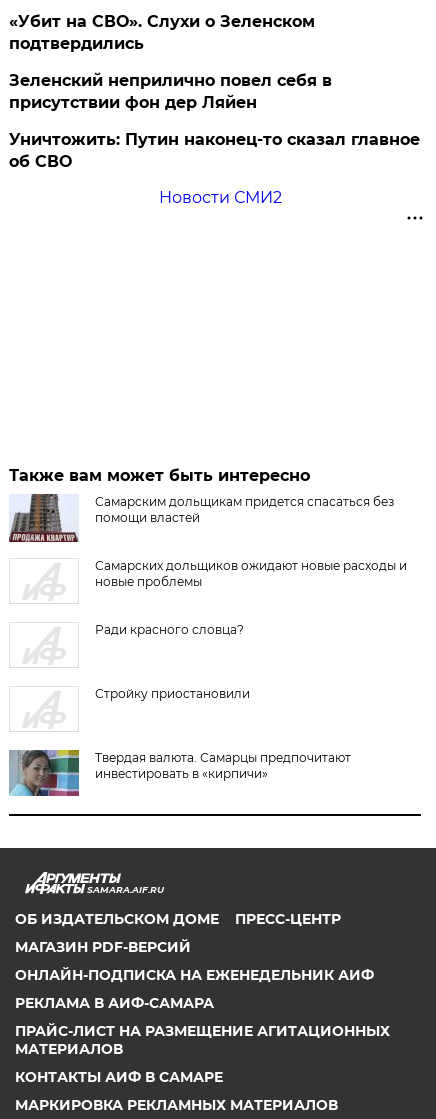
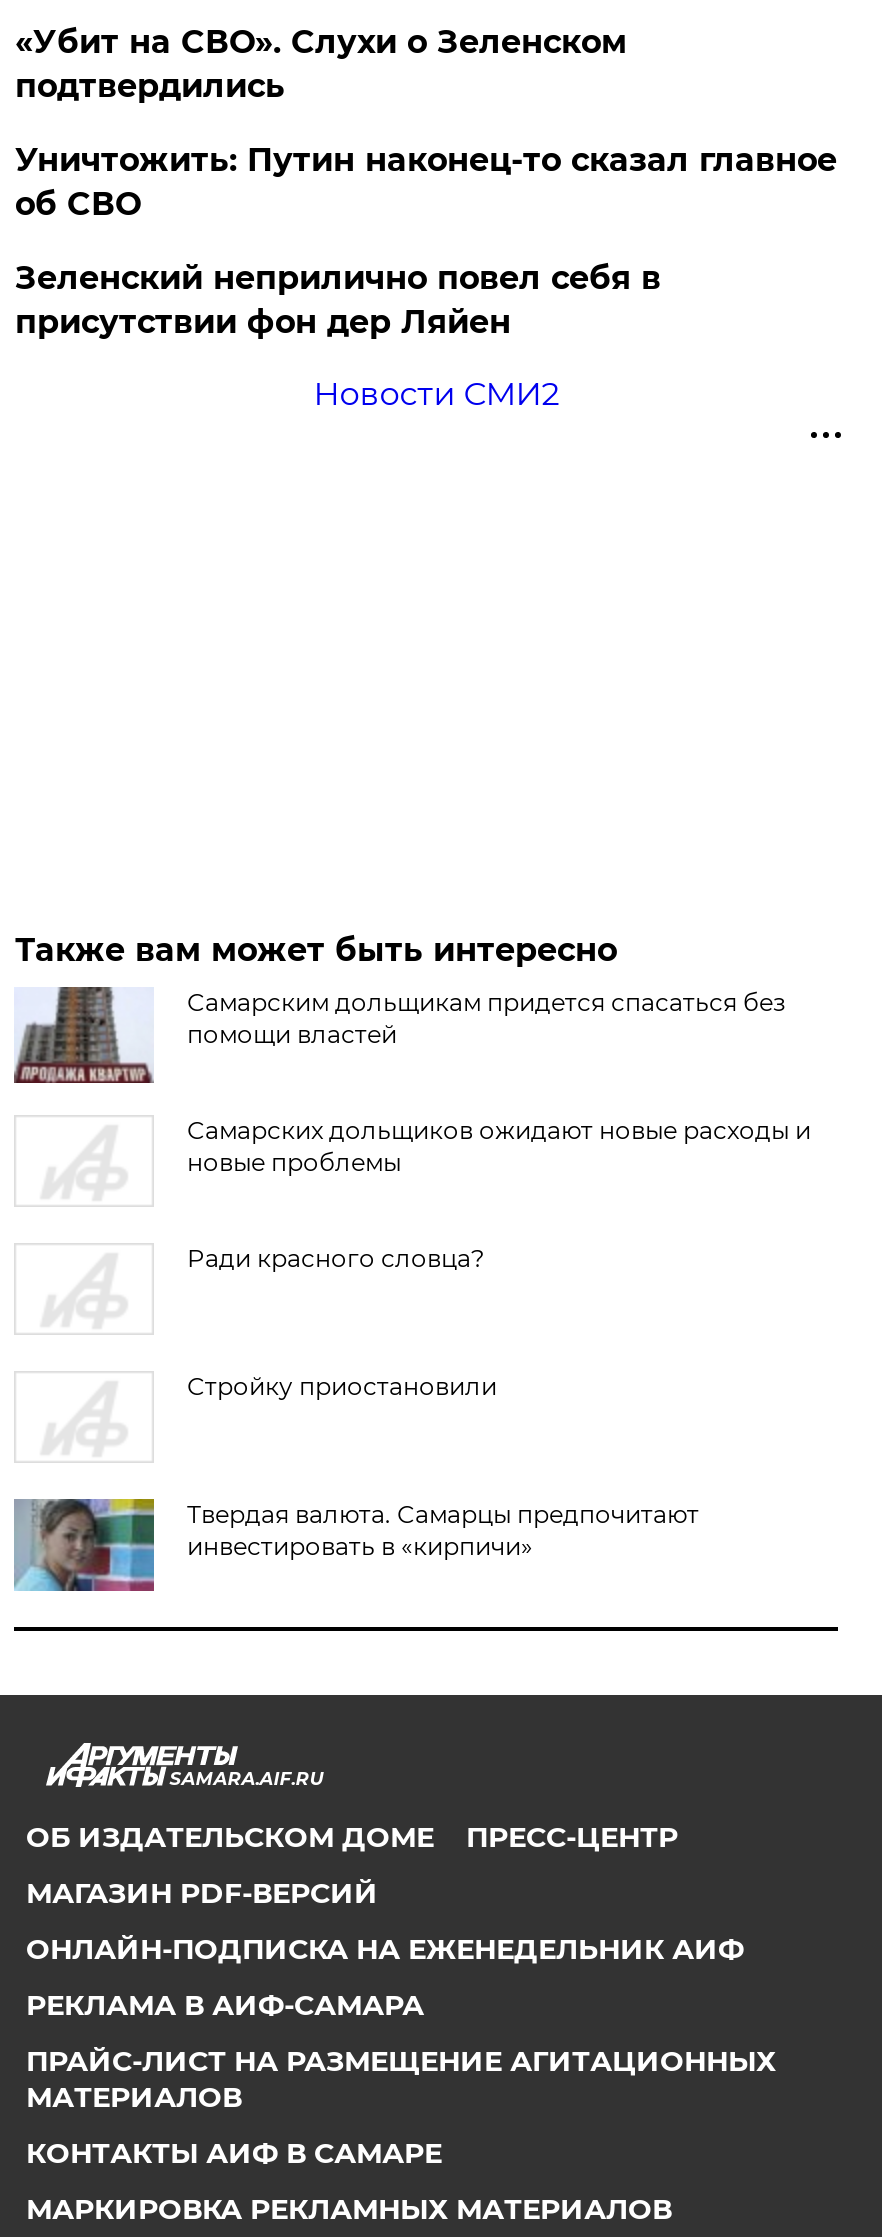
moved down: Зеленский неприлично повел cебя в | присутствии фон дер Ляйен

moved up: Уничтожить: Путин наконец-то сказал главное | об СВО
